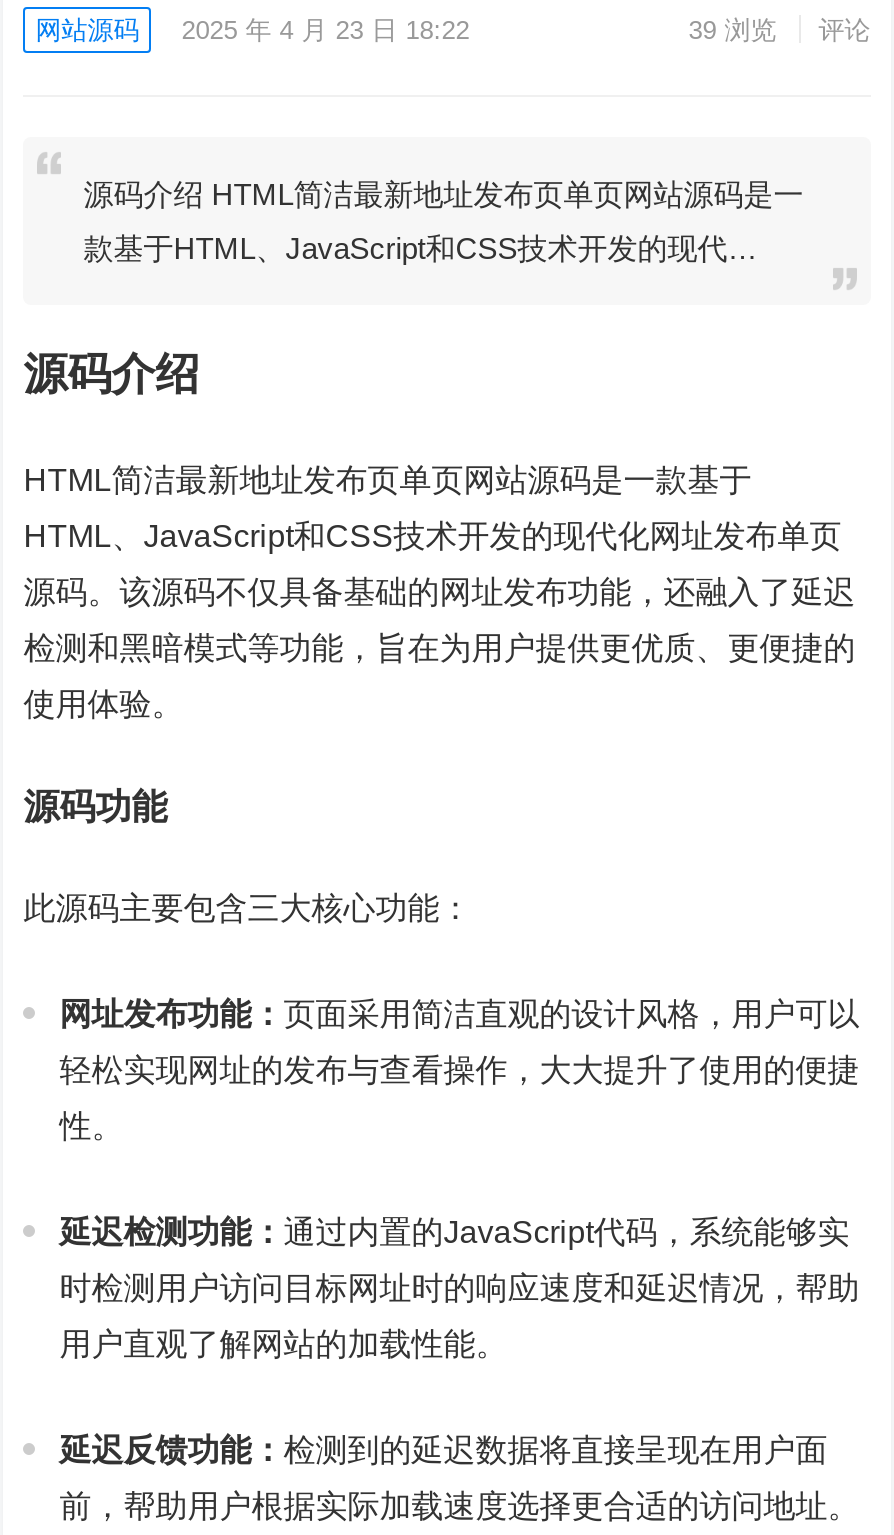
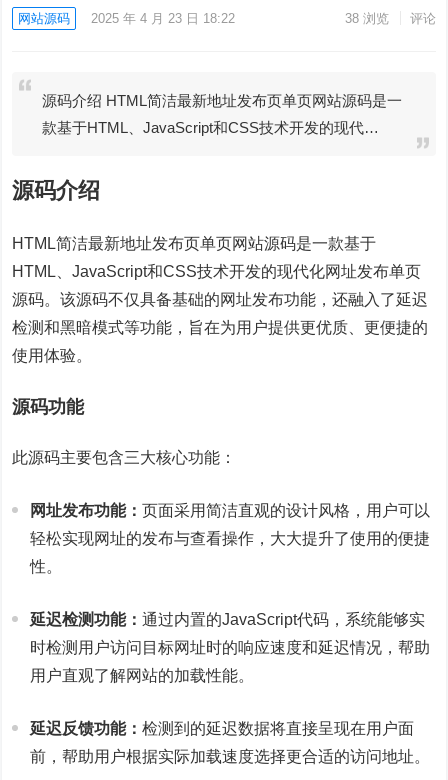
- 39浏览 评论
+ 38浏览 评论
